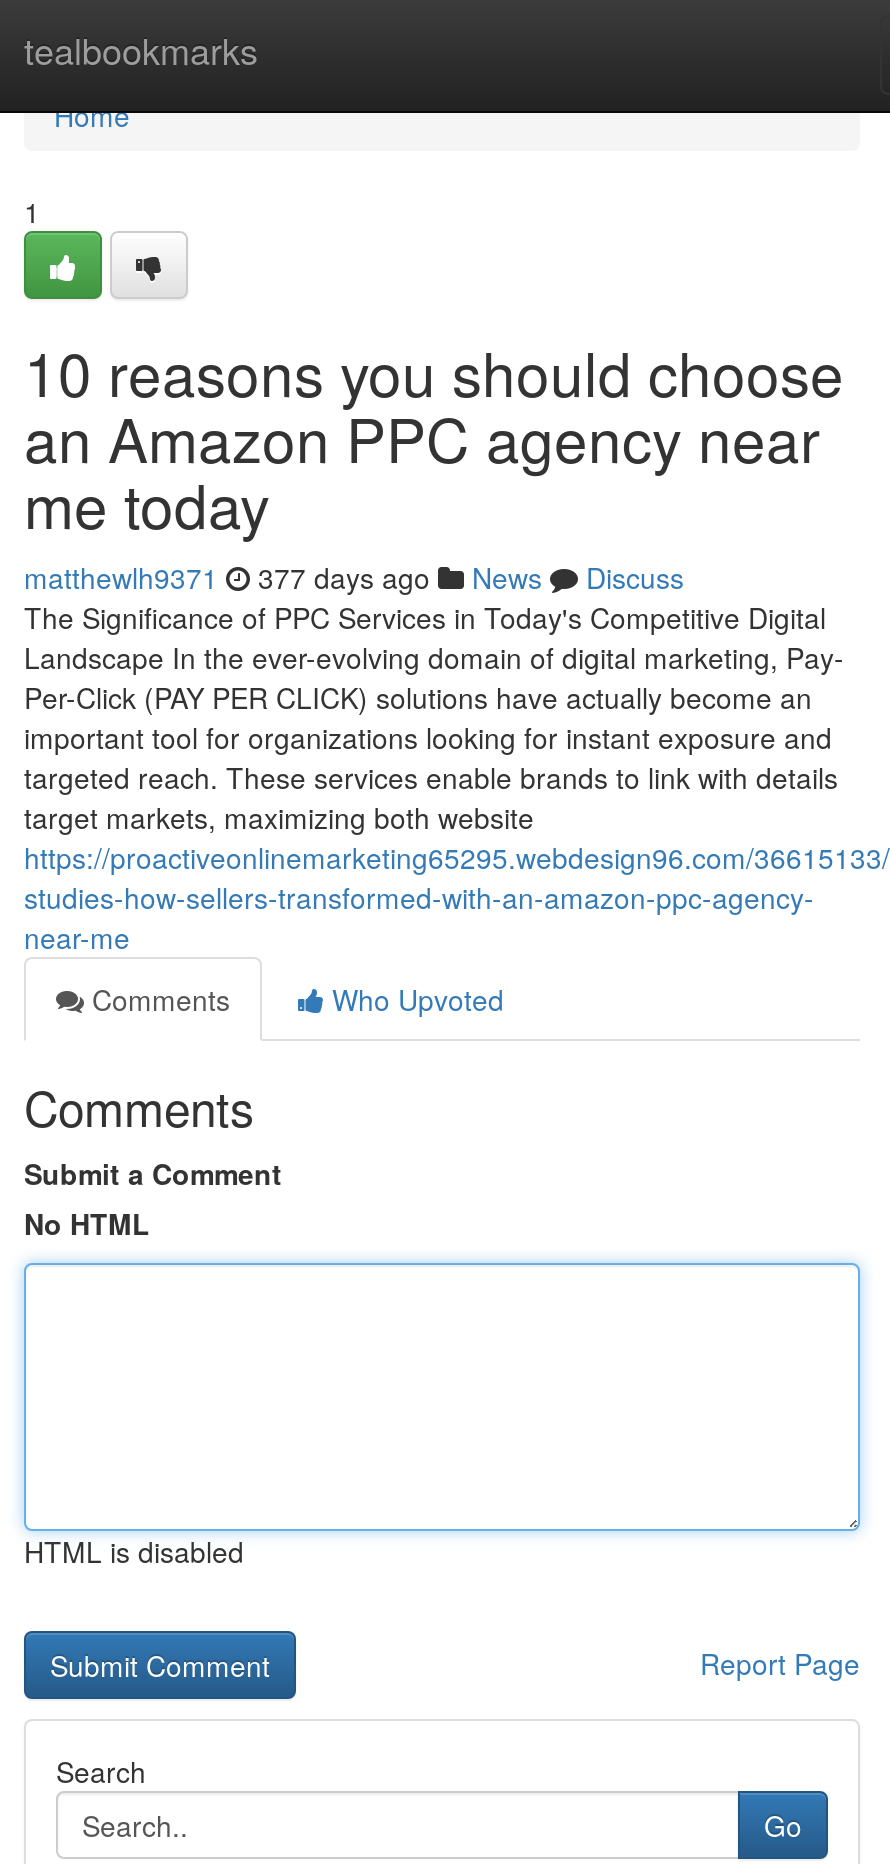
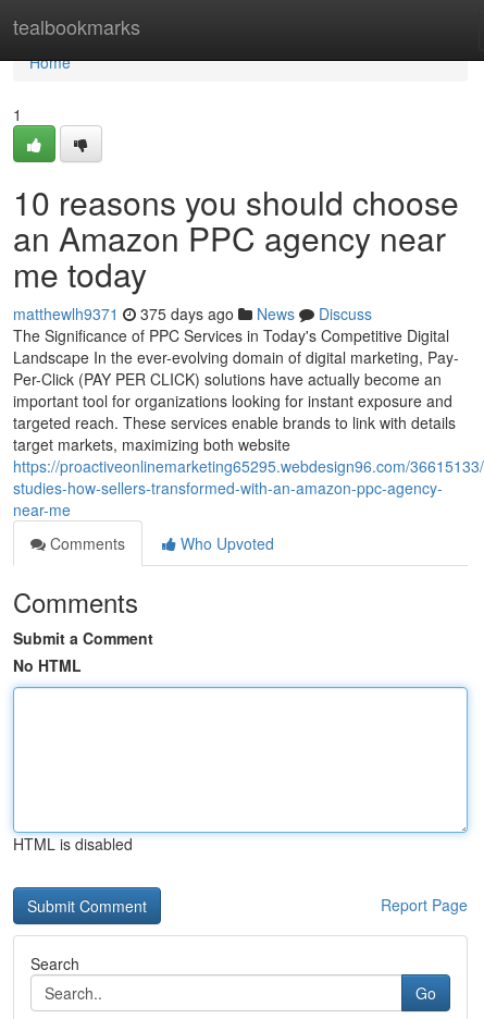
- matthewlh9371 377 days ago News Discuss
+ matthewlh9371 375 days ago News Discuss
